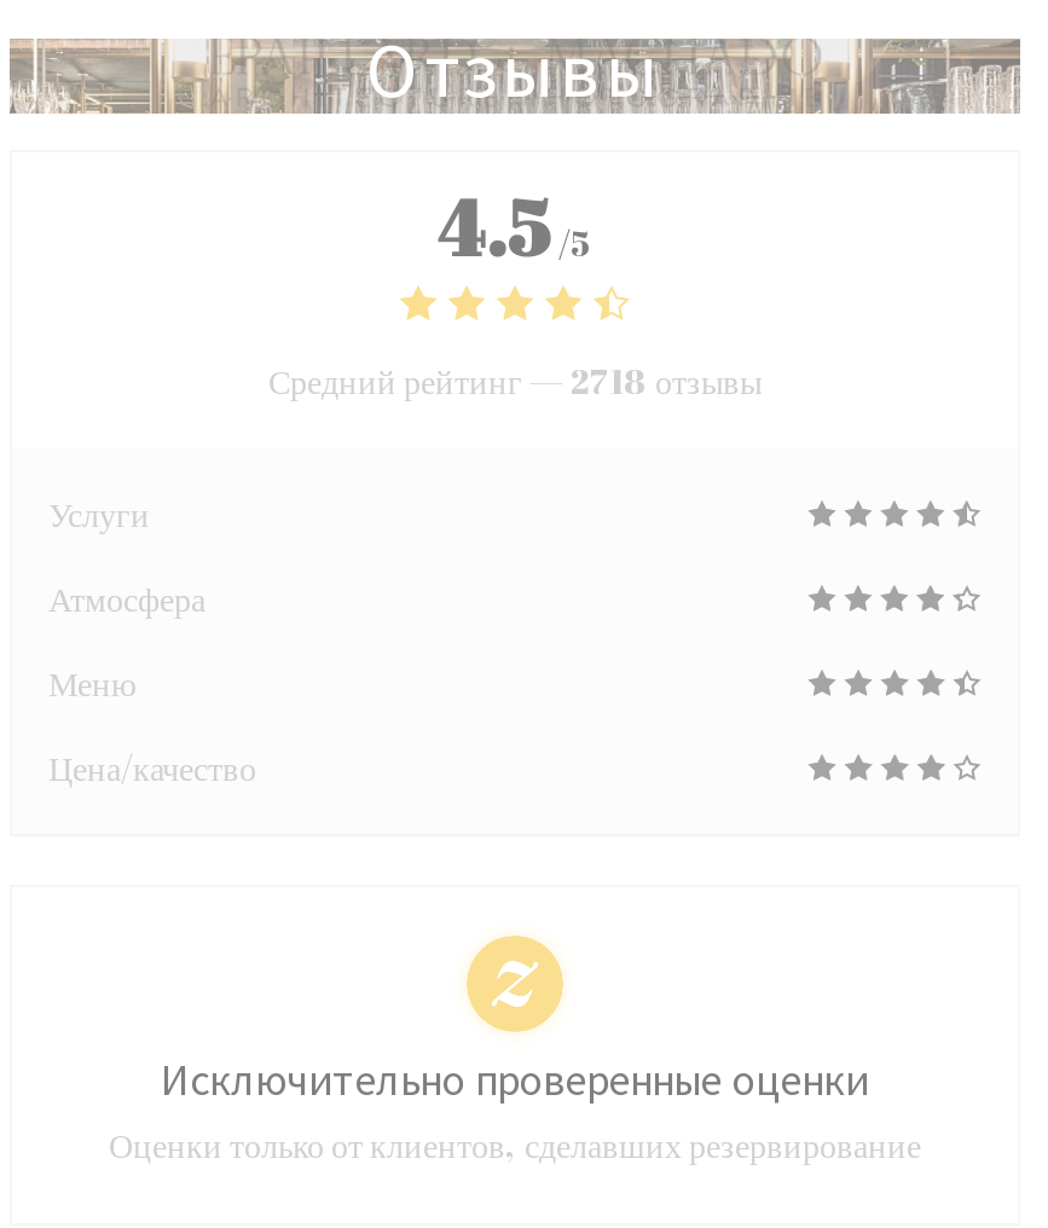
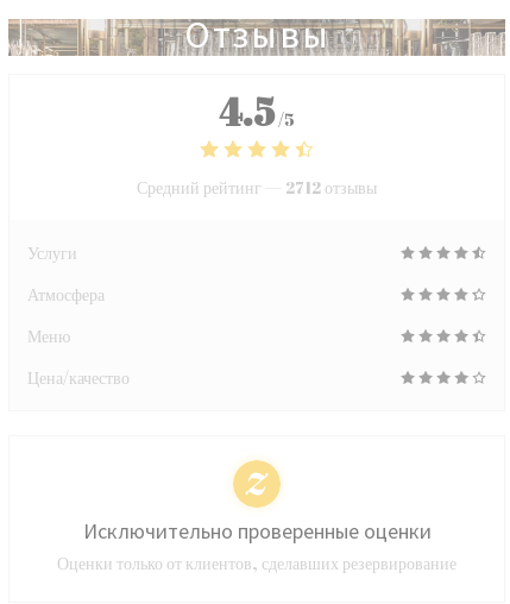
- Средний рейтинг — 2718 отзывы
+ Средний рейтинг — 2712 отзывы
